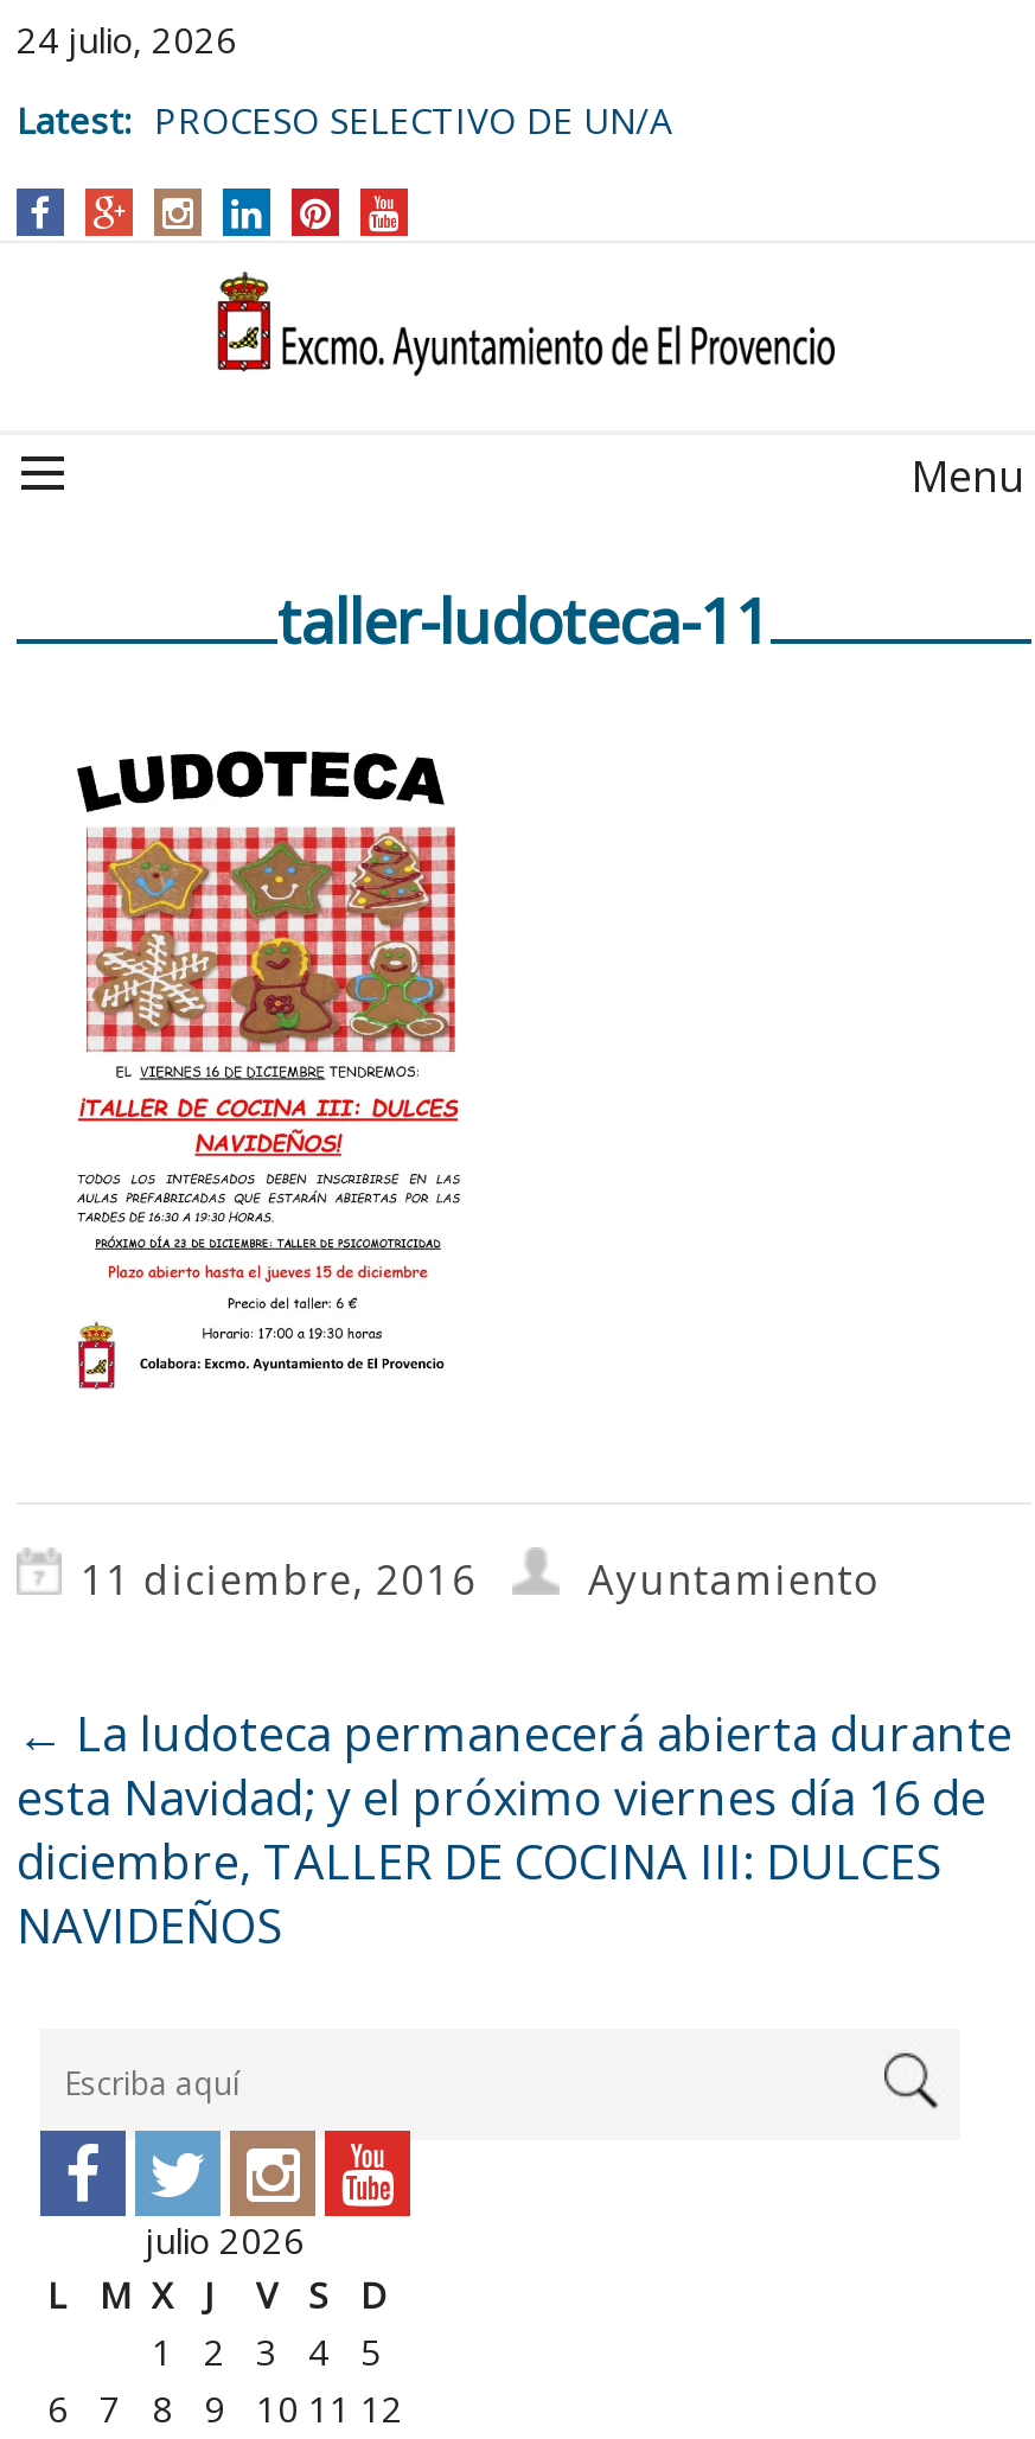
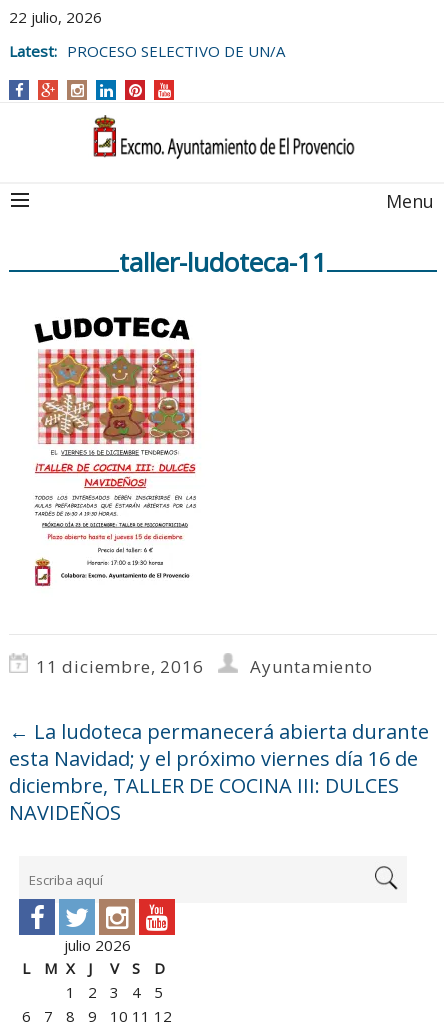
- 24 julio, 2026
+ 22 julio, 2026
